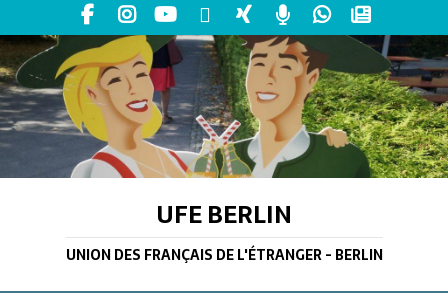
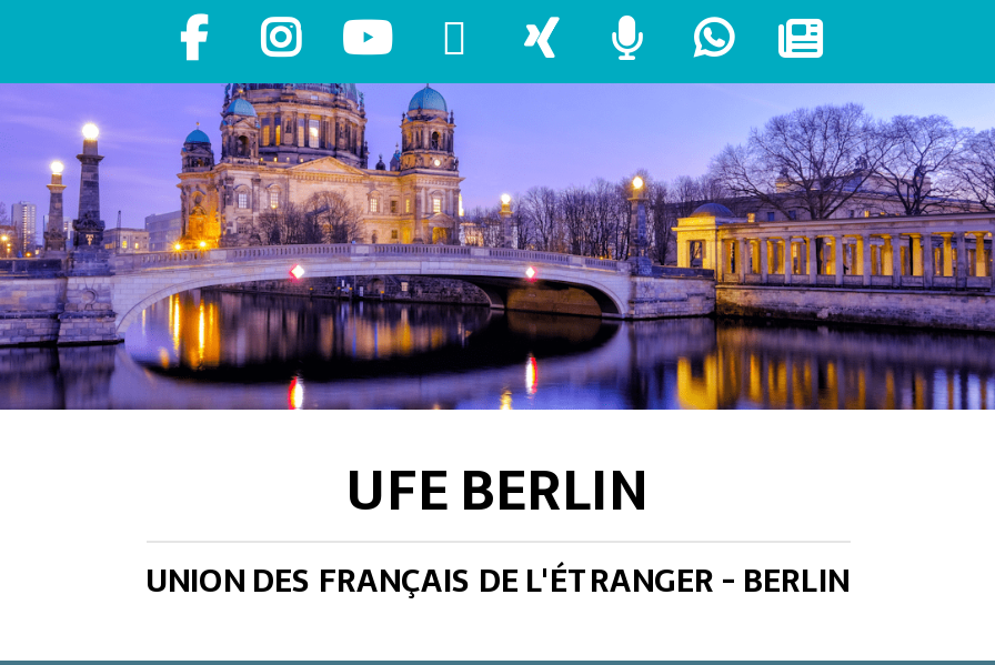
- [image]
+ [image]
